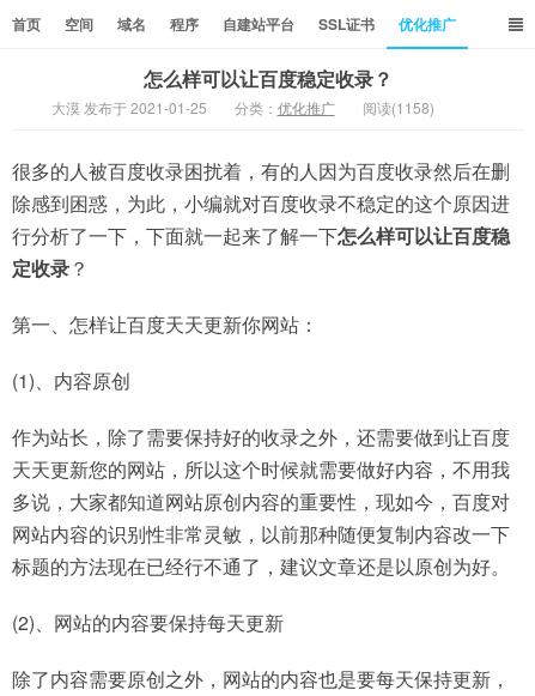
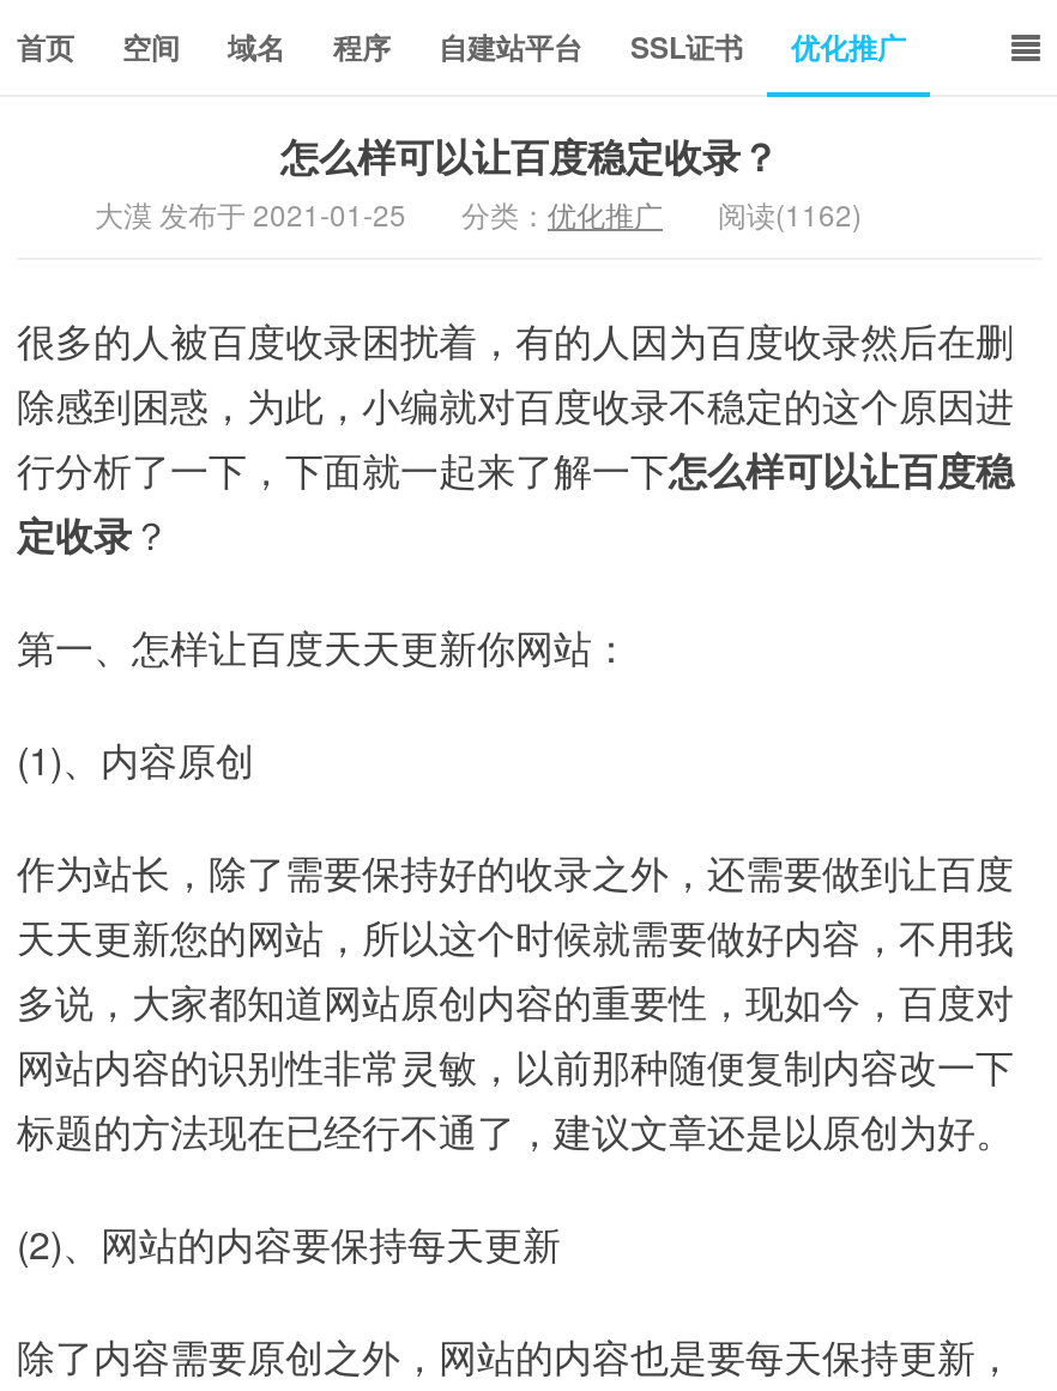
- 大漠 发布于 2021-01-25 分类：优化推广 阅读(1158)
+ 大漠 发布于 2021-01-25 分类：优化推广 阅读(1162)
